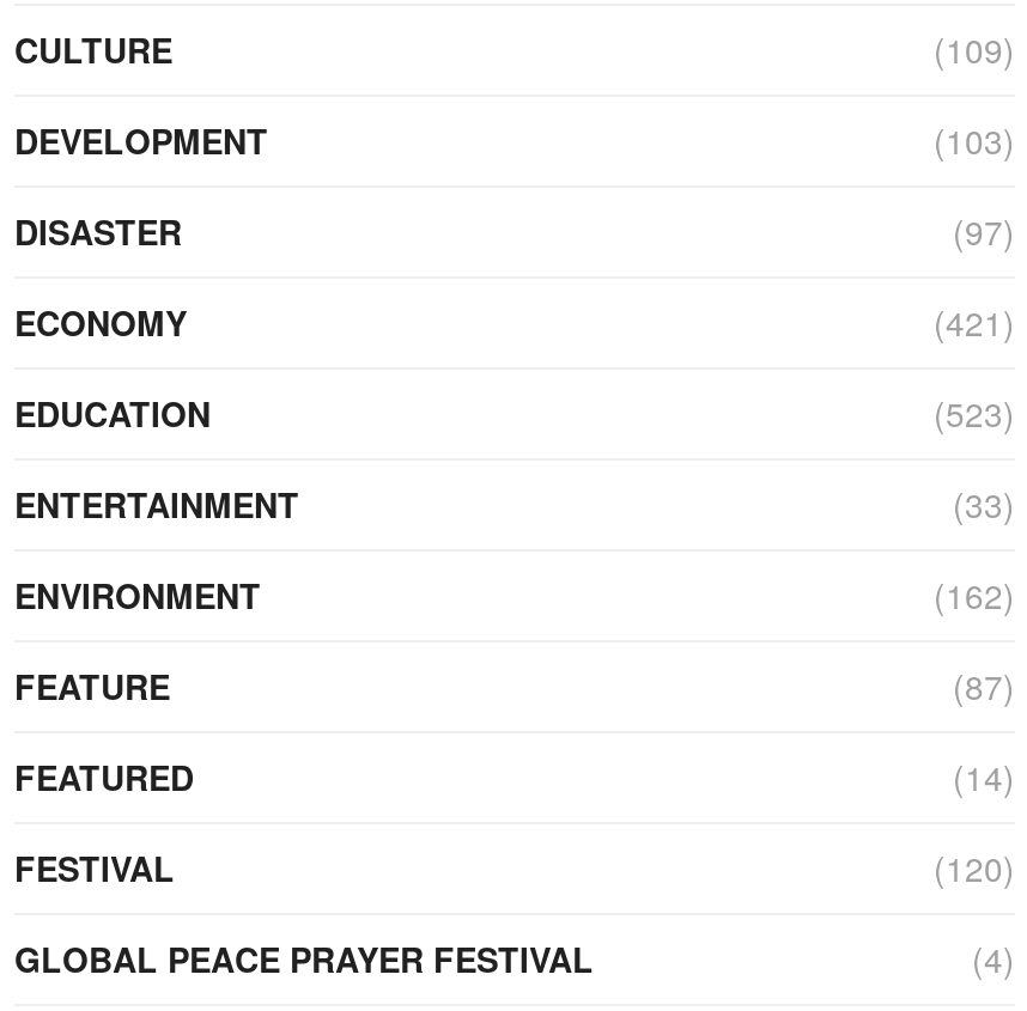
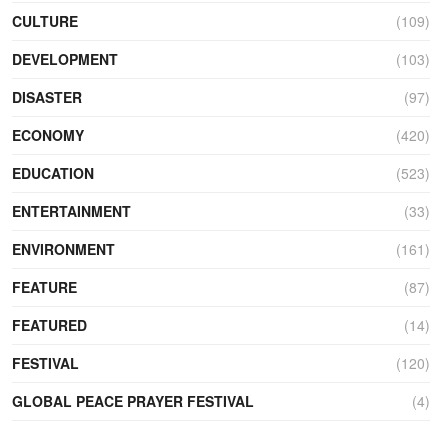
- (421)
+ (420)

- (162)
+ (161)
